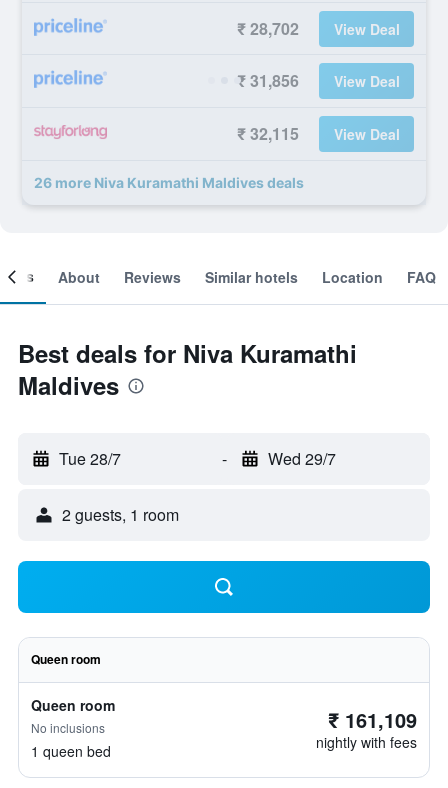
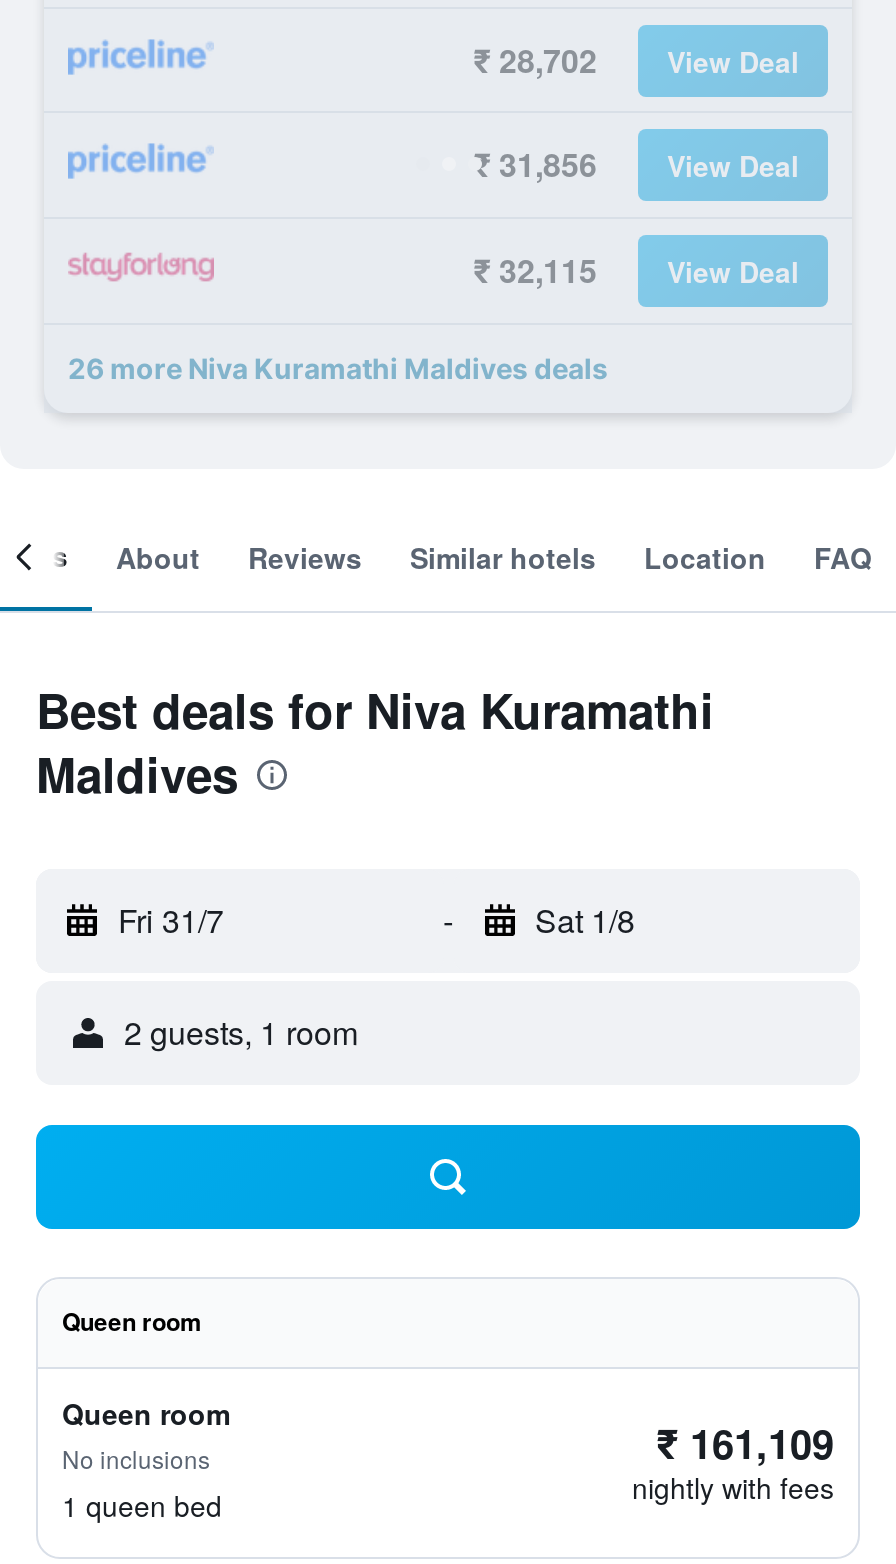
- Tue 28/7
+ Fri 31/7

- Wed 29/7
+ Sat 1/8
